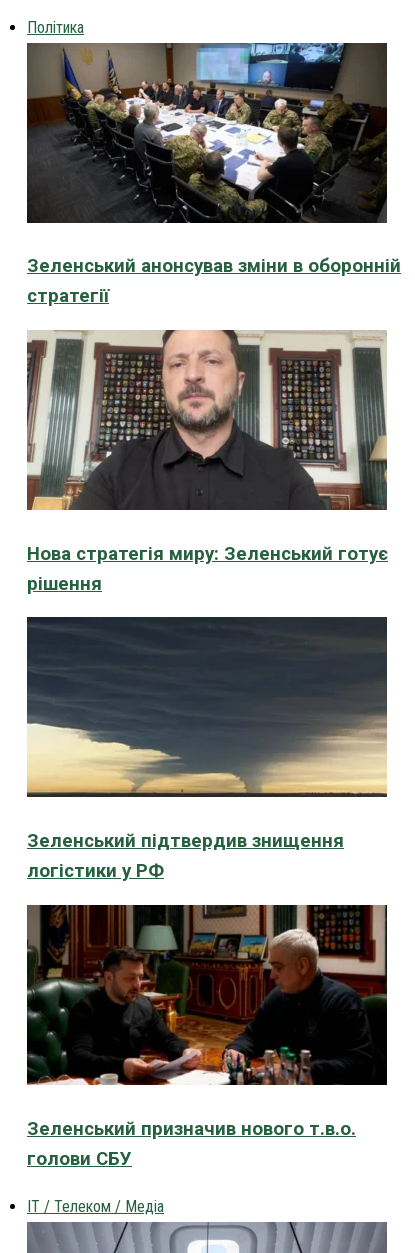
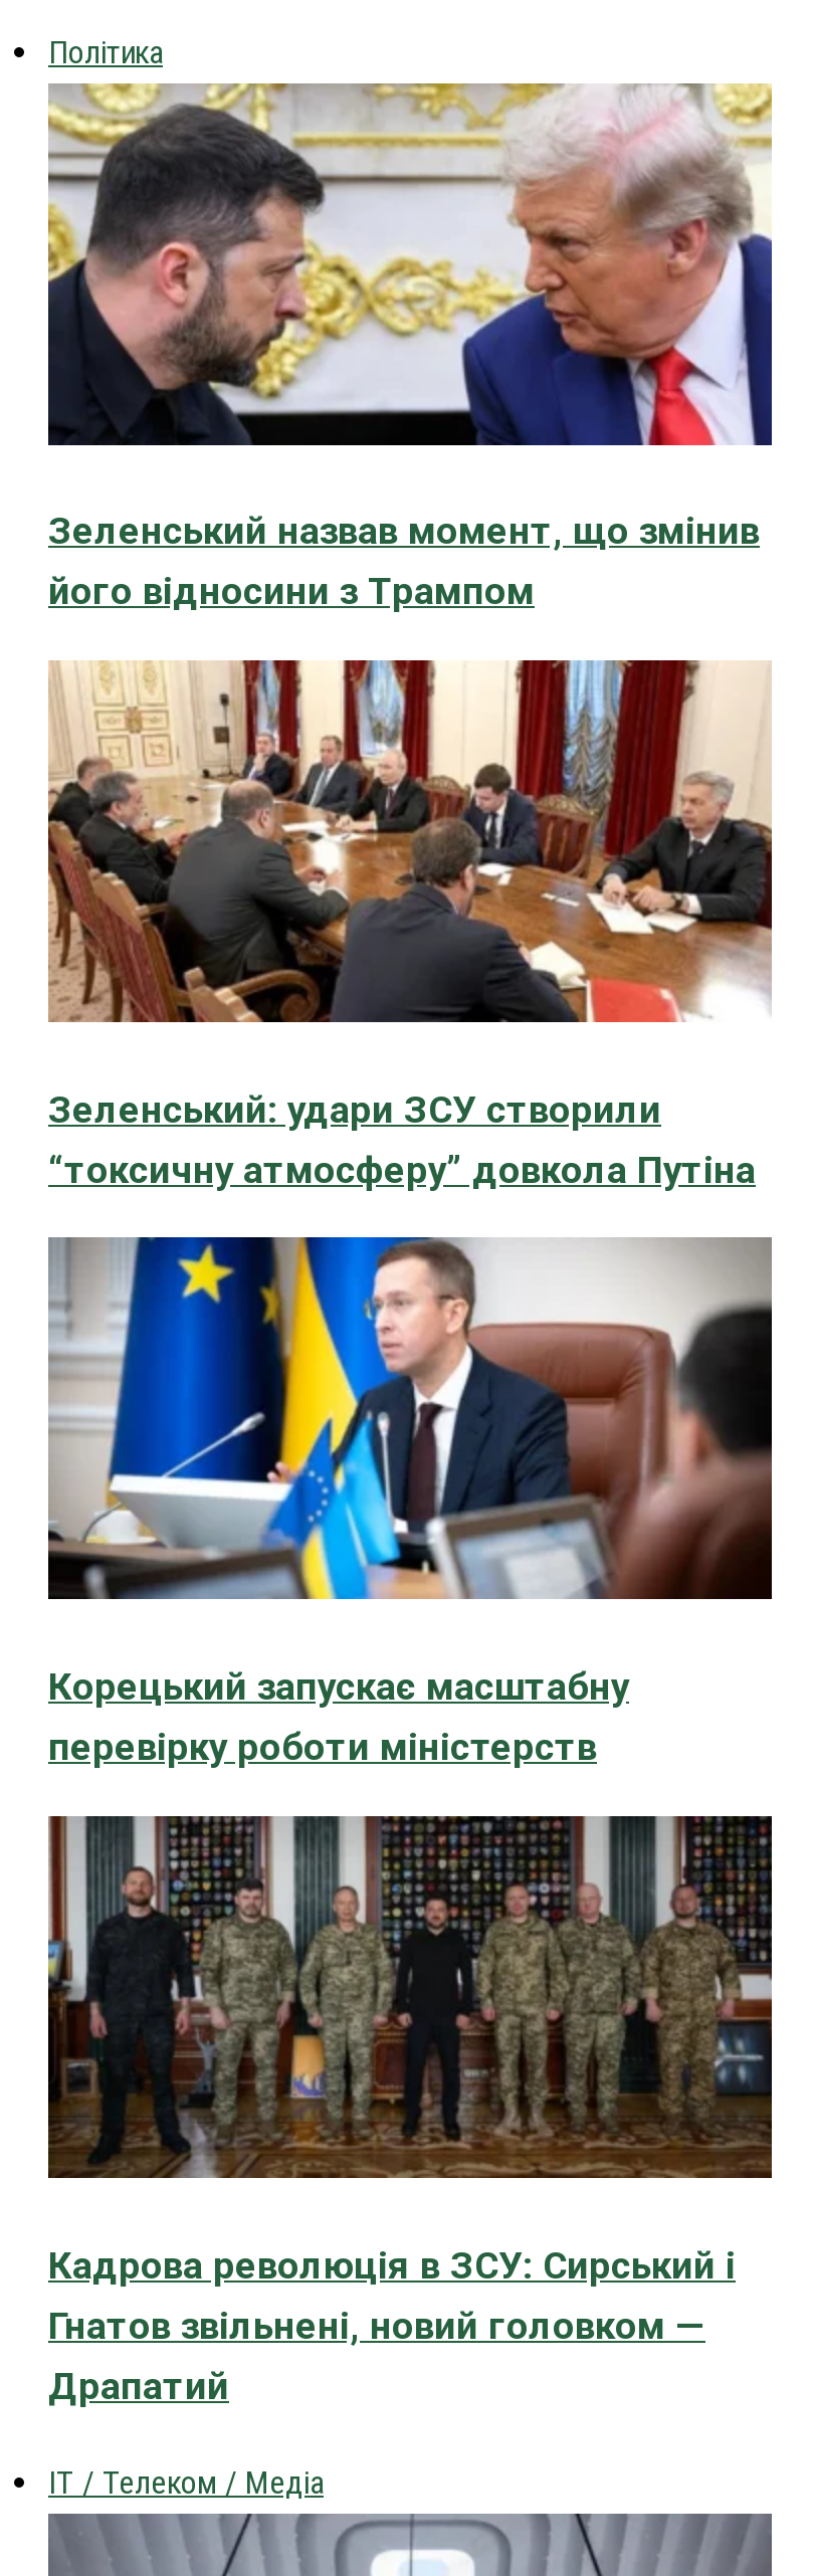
- [image]
- Зеленський анонсував зміни в оборонній
- стратегії
+ [image]
+ Зеленський назвав момент, що змінив
+ його відносини з Трампом

- [image]
- Нова стратегія миру: Зеленський готує
- рішення
+ [image]
+ Зеленський: удари ЗСУ створили
+ “токсичну атмосферу” довкола Путіна

- [image]
- Зеленський підтвердив знищення
- логістики у РФ
+ [image]
+ Корецький запускає масштабну
+ перевірку роботи міністерств

- [image]
- Зеленський призначив нового т.в.о.
- голови СБУ
+ [image]
+ Кадрова революція в ЗСУ: Сирський і
+ Гнатов звільнені, новий головком —
+ Драпатий
